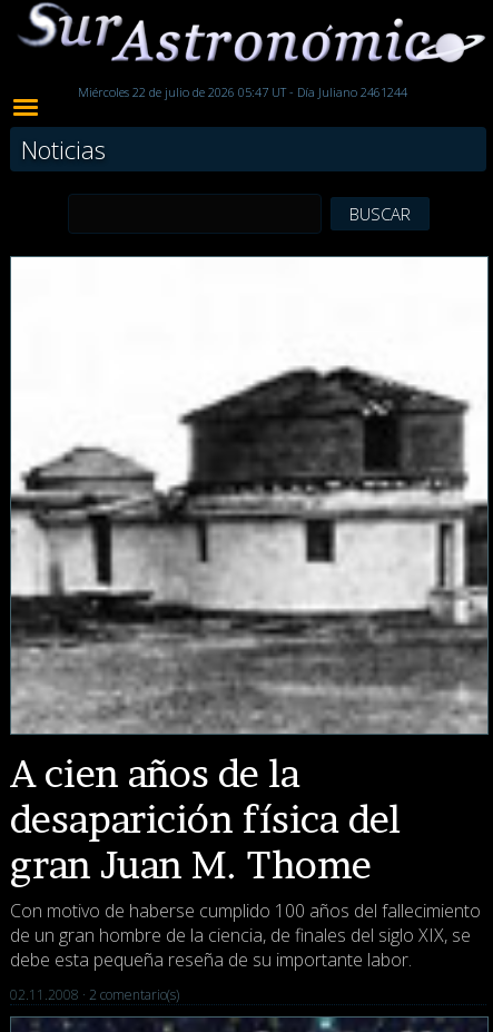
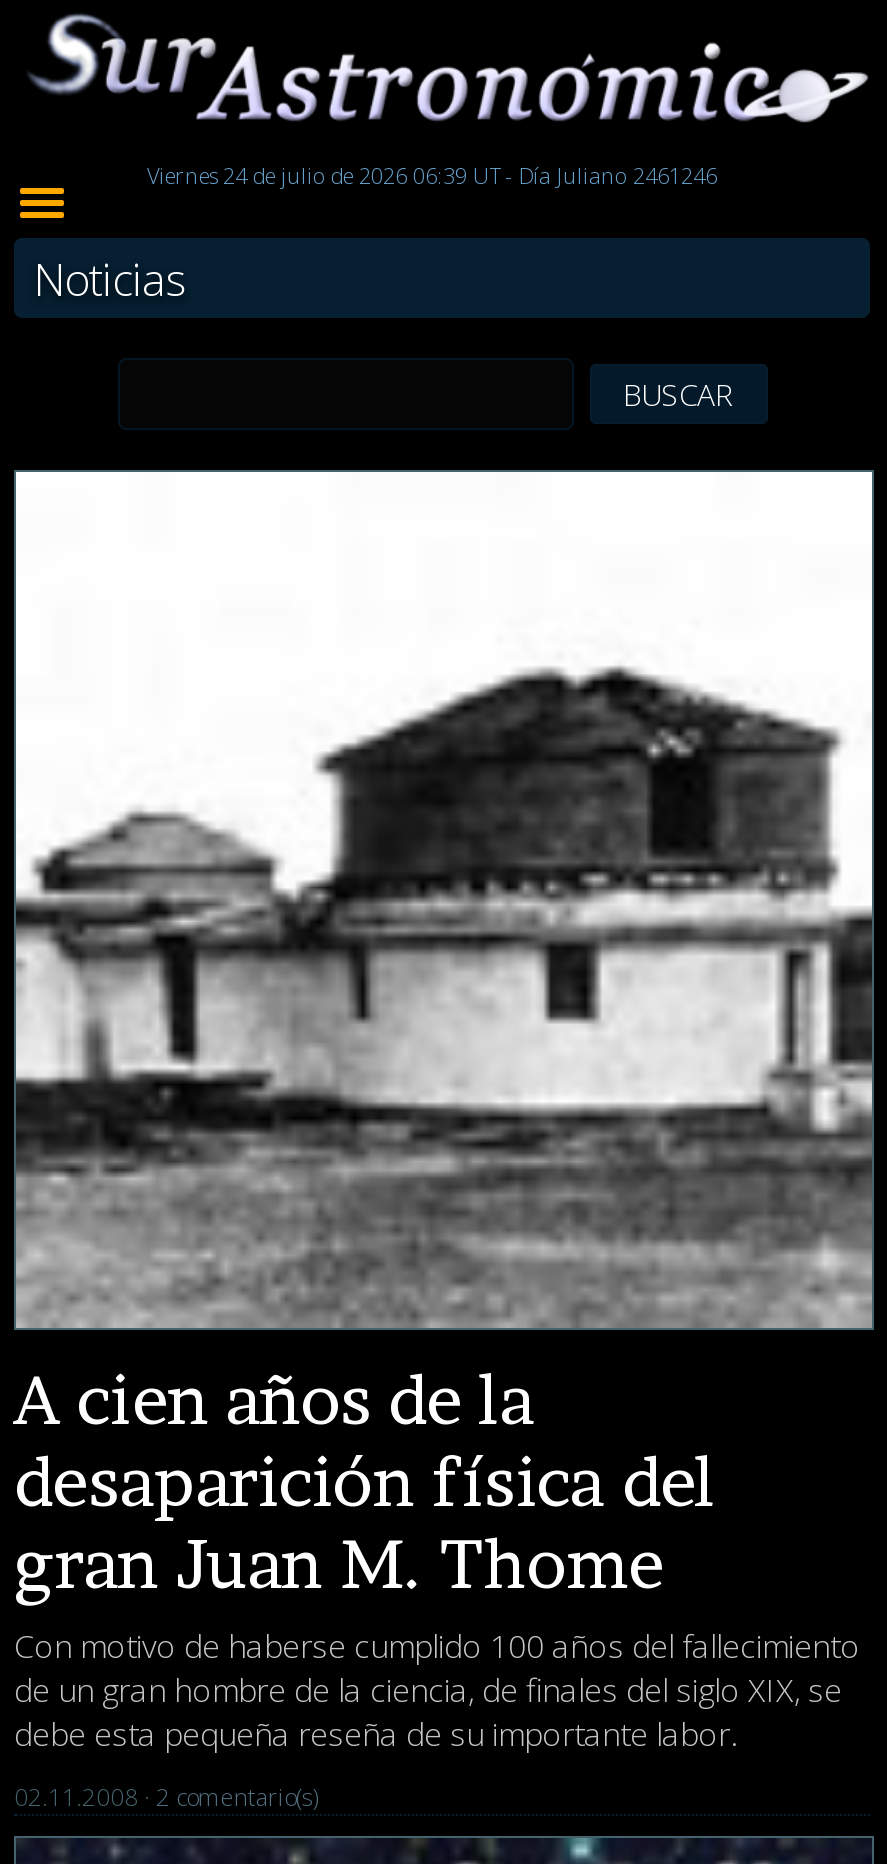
- Miércoles 22 de julio de 2026 05:47 UT - Día Juliano 2461244
+ Viernes 24 de julio de 2026 06:39 UT - Día Juliano 2461246
